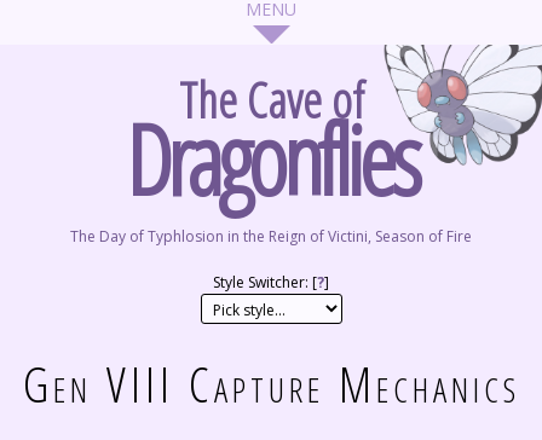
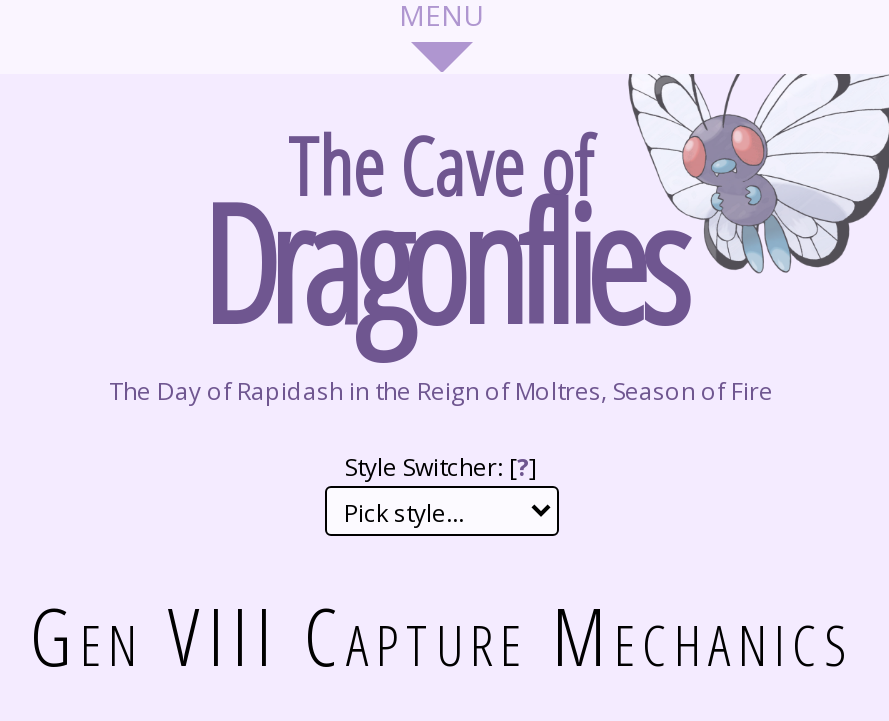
- The Day of Typhlosion in the Reign of Victini, Season of Fire
+ The Day of Rapidash in the Reign of Moltres, Season of Fire
